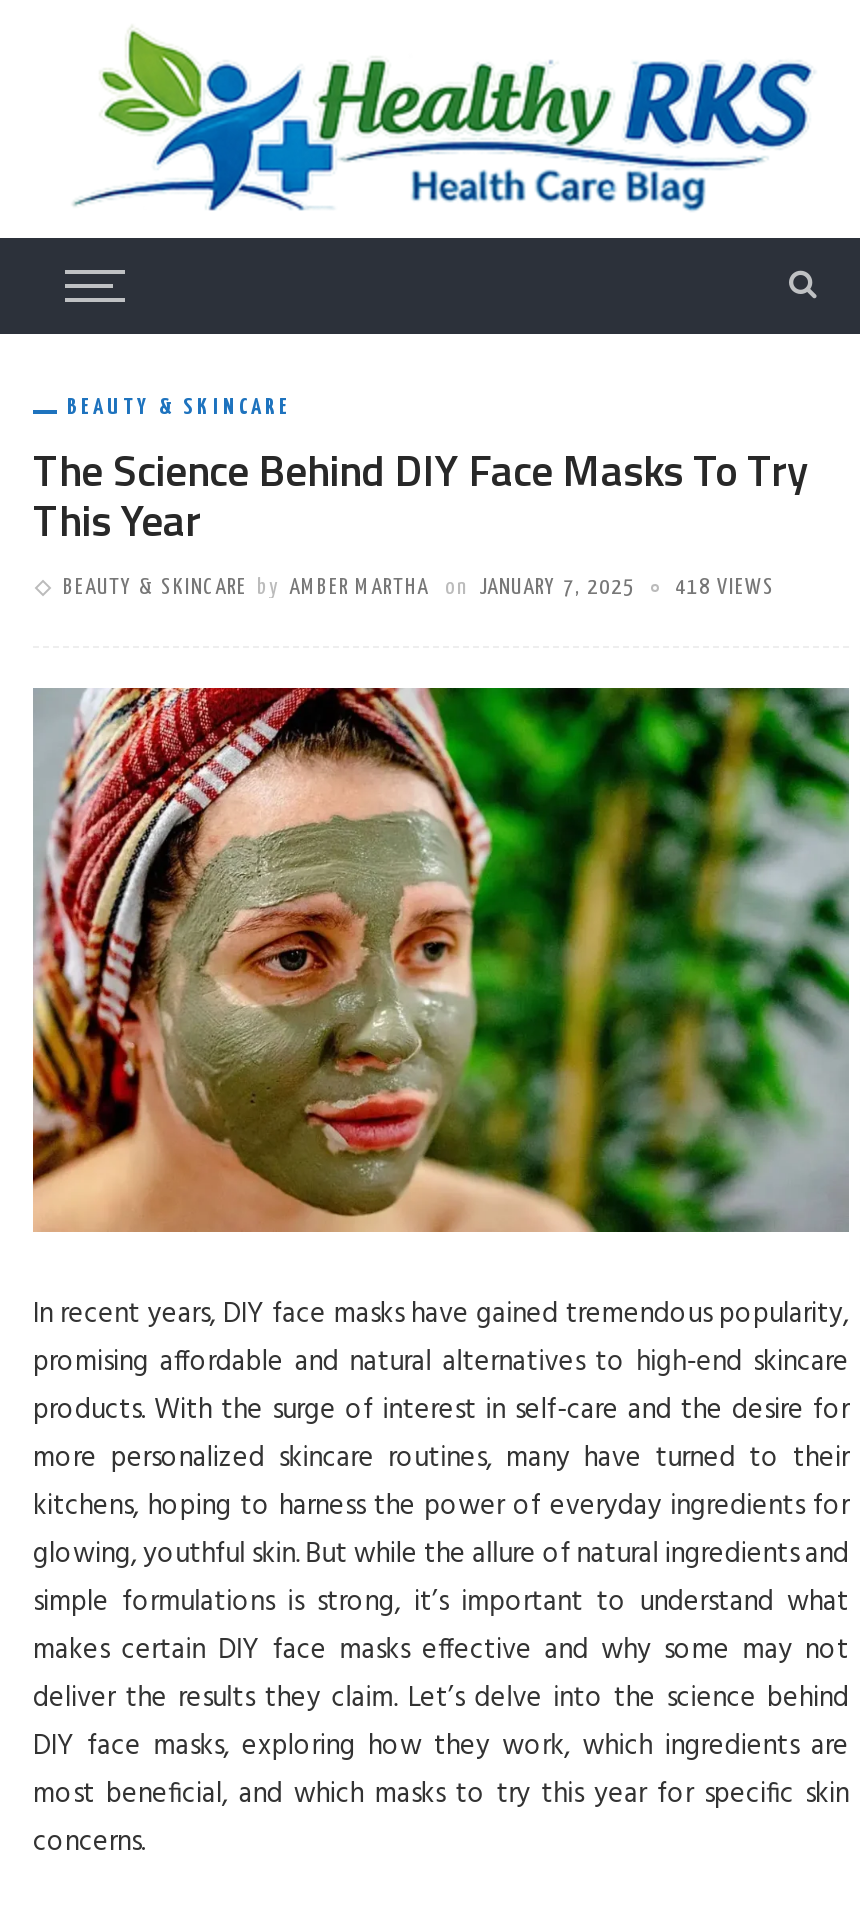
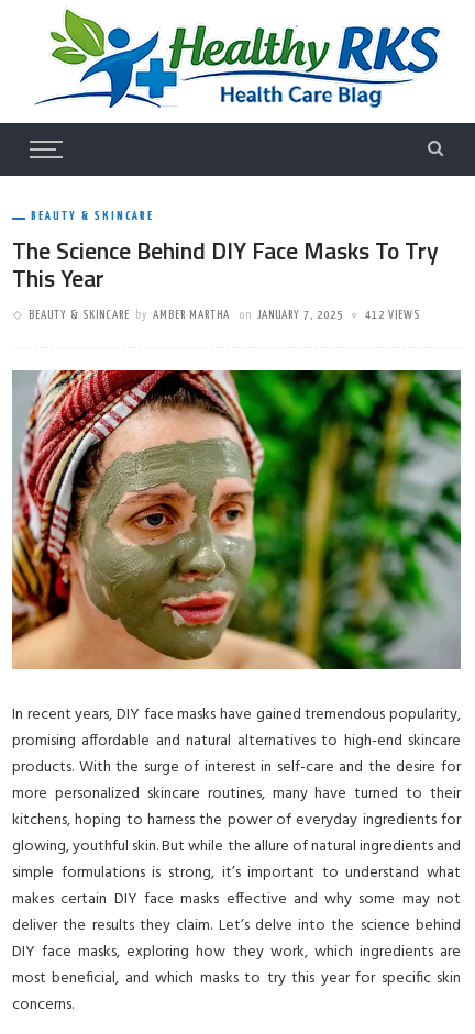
- BEAUTY & SKINCARE by AMBER MARTHA on JANUARY 7, 2025 418 VIEWS
+ BEAUTY & SKINCARE by AMBER MARTHA on JANUARY 7, 2025 412 VIEWS
